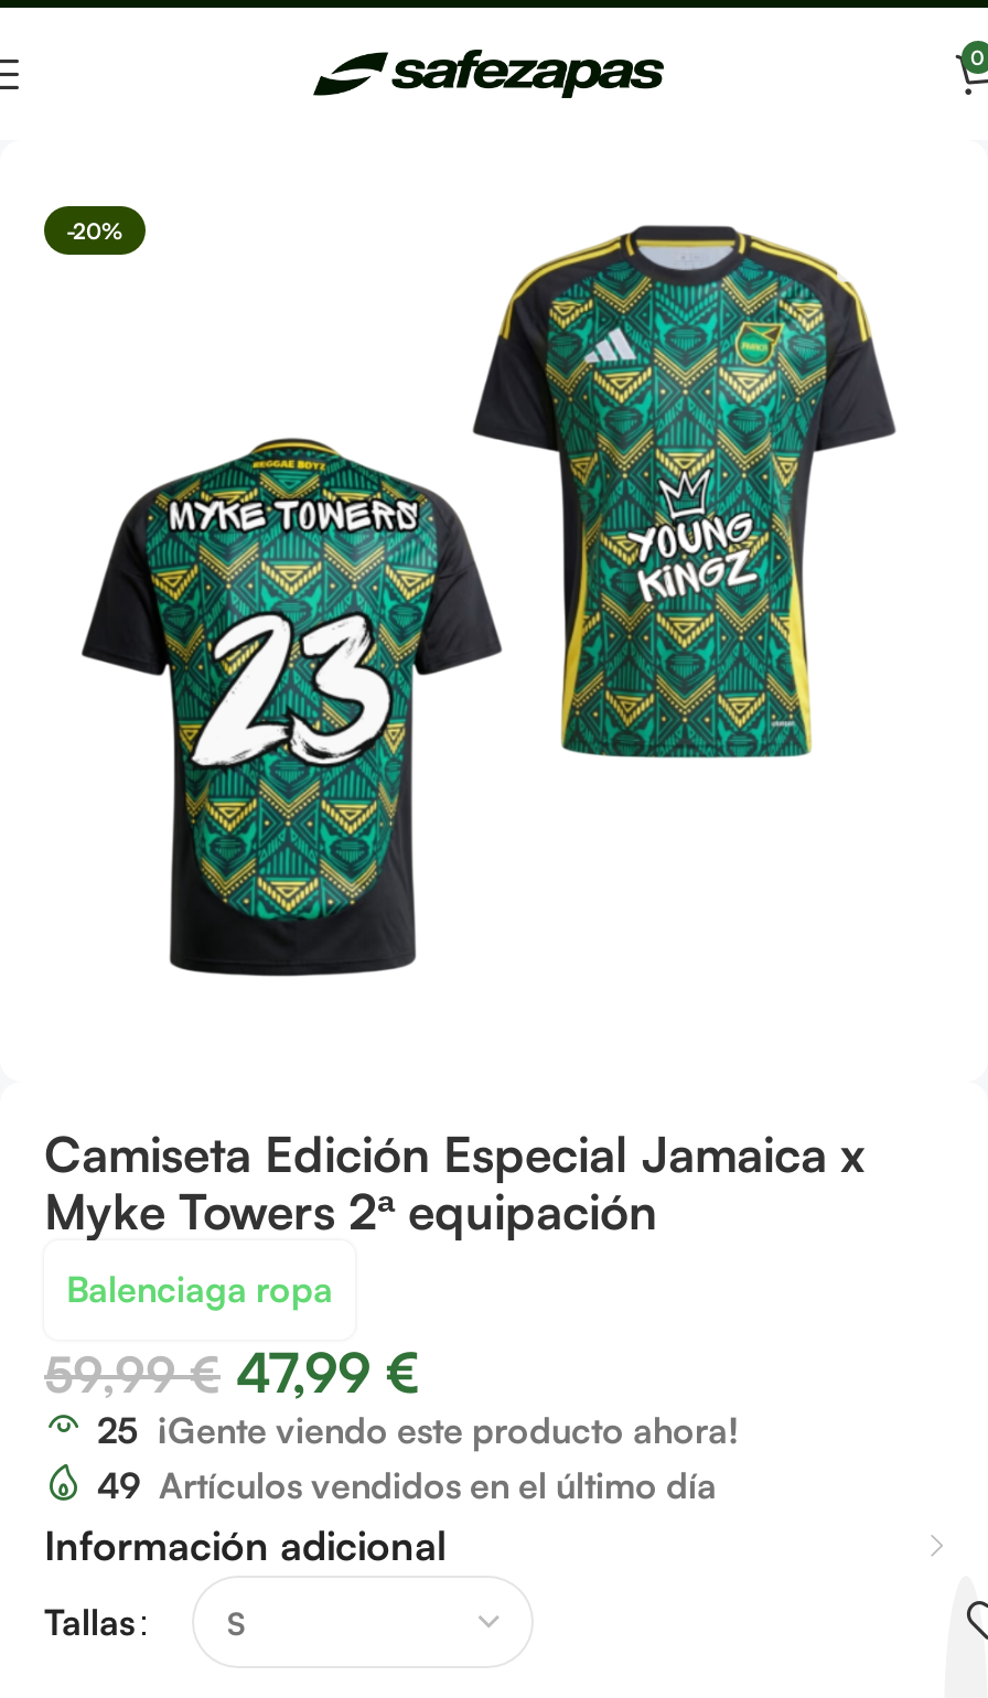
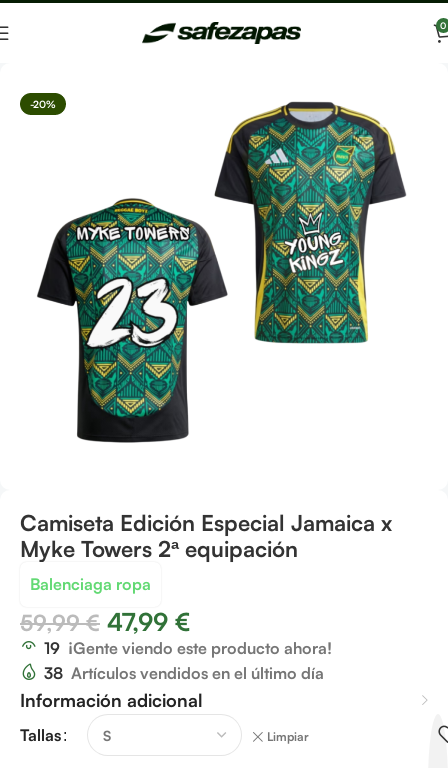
- 25 ¡Gente viendo este producto ahora!
+ 19 ¡Gente viendo este producto ahora!

- 49 Artículos vendidos en el último día
+ 38 Artículos vendidos en el último día

+ Limpiar
